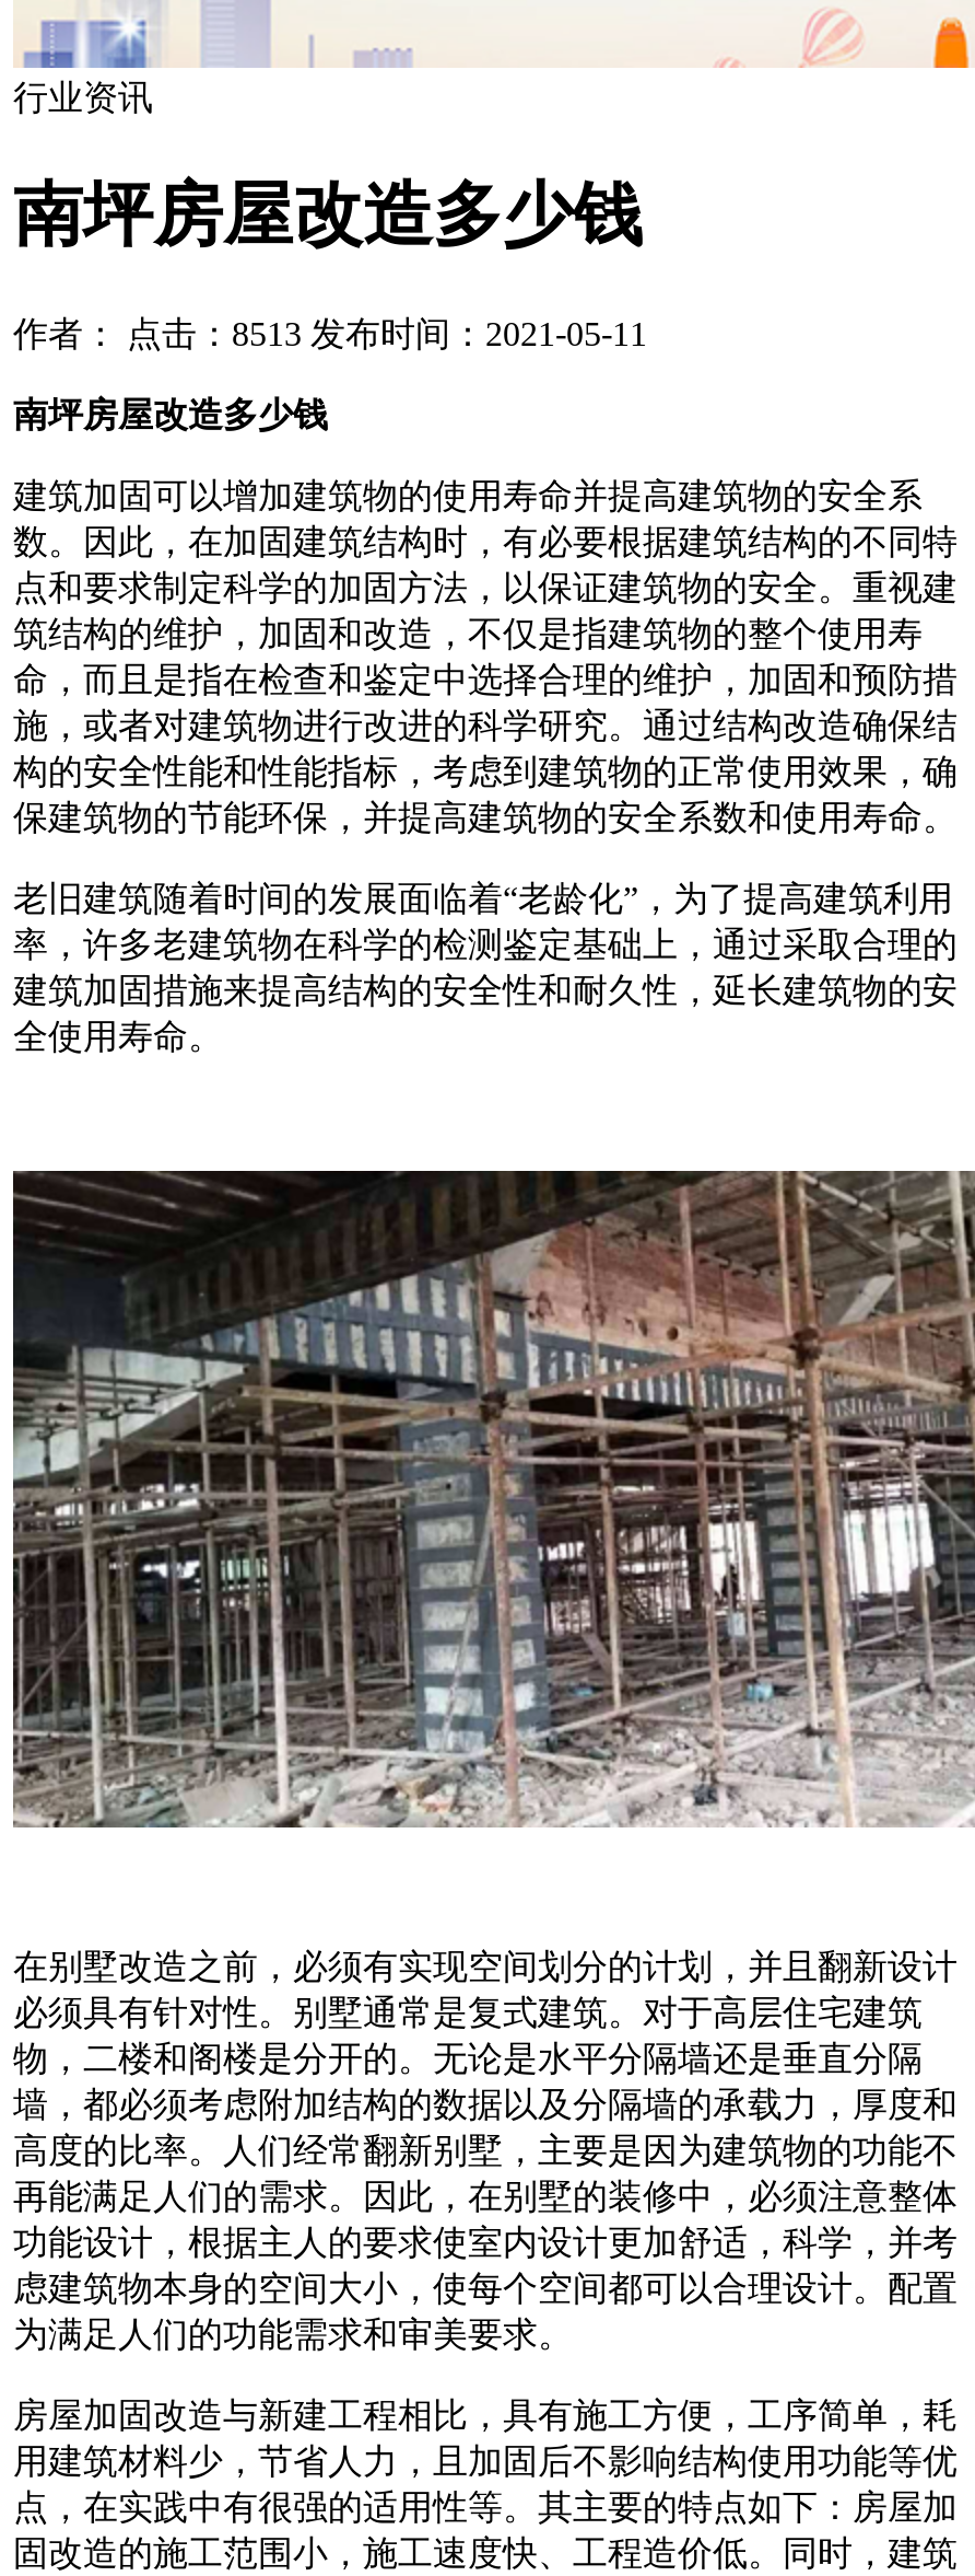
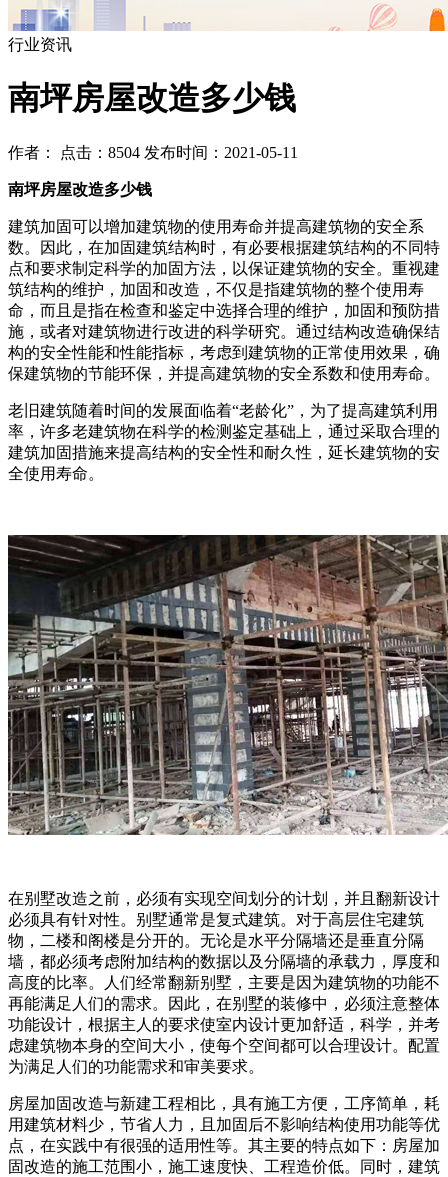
- 作者： 点击：8513 发布时间：2021-05-11
+ 作者： 点击：8504 发布时间：2021-05-11
